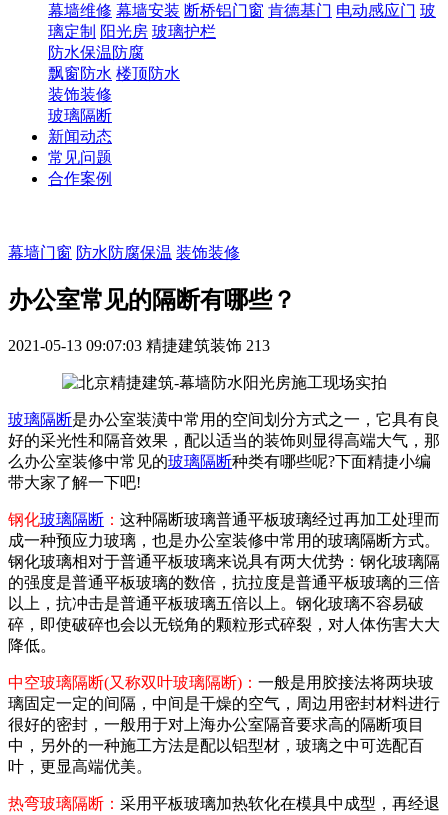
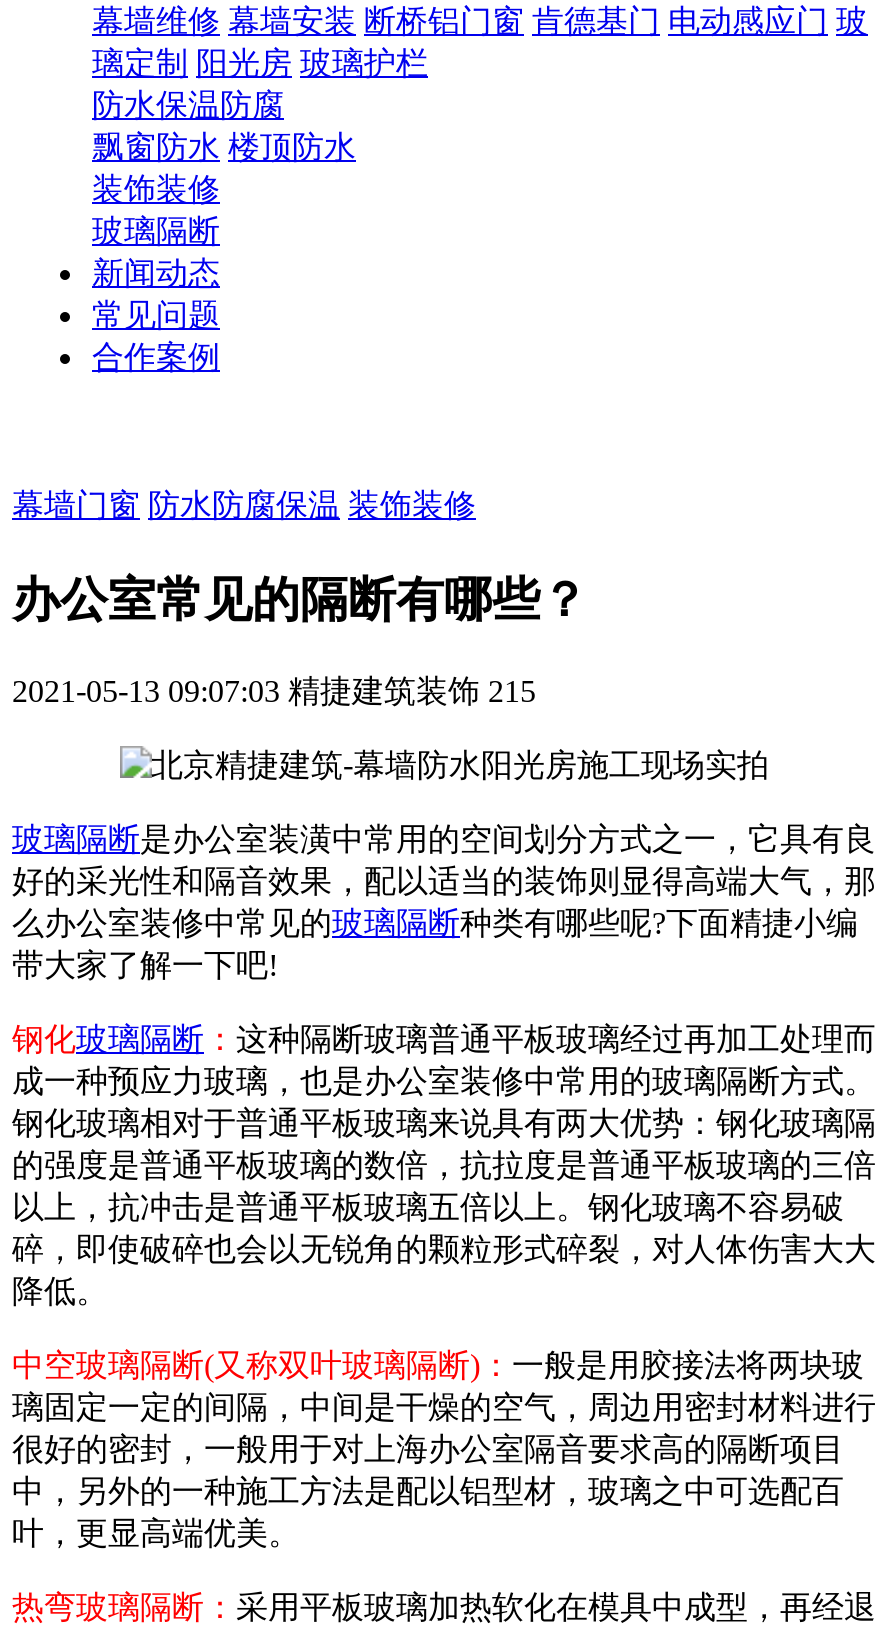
- 2021-05-13 09:07:03 精捷建筑装饰 213
+ 2021-05-13 09:07:03 精捷建筑装饰 215
